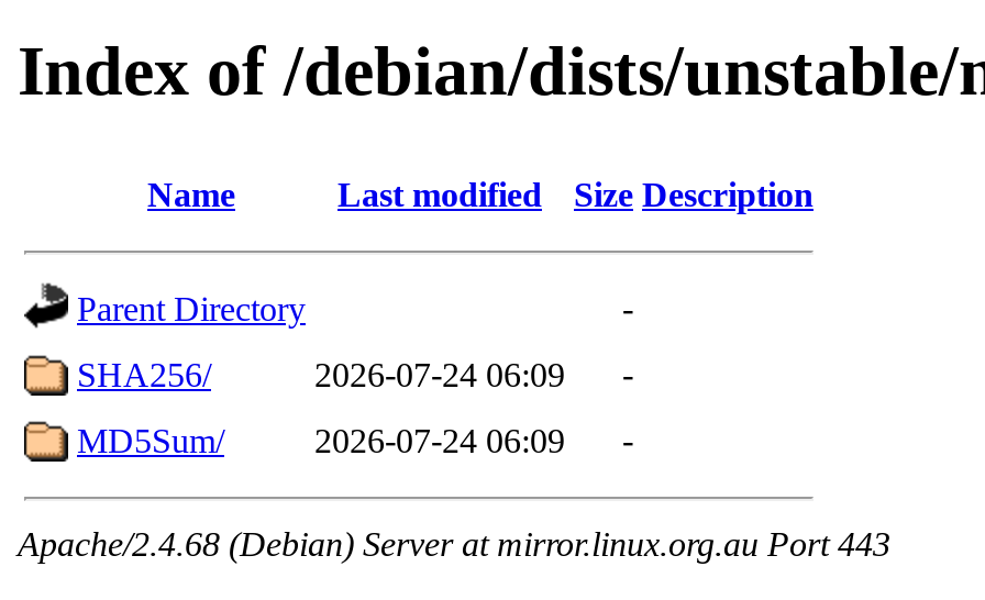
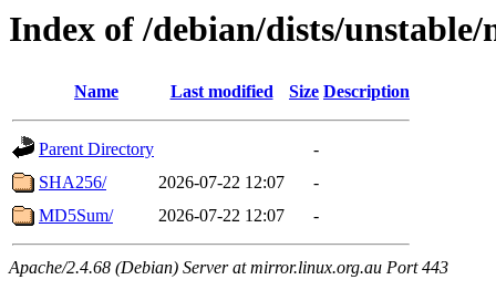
- 2026-07-24 06:09
+ 2026-07-22 12:07

- 2026-07-24 06:09
+ 2026-07-22 12:07
